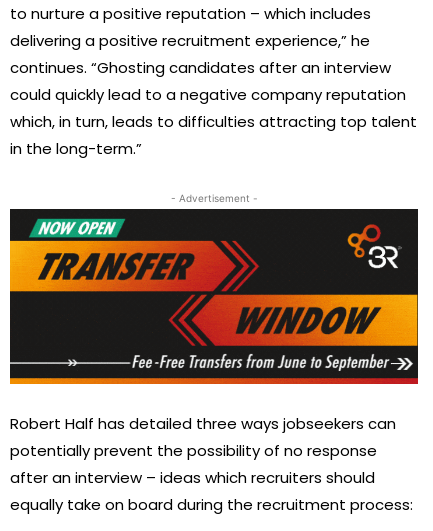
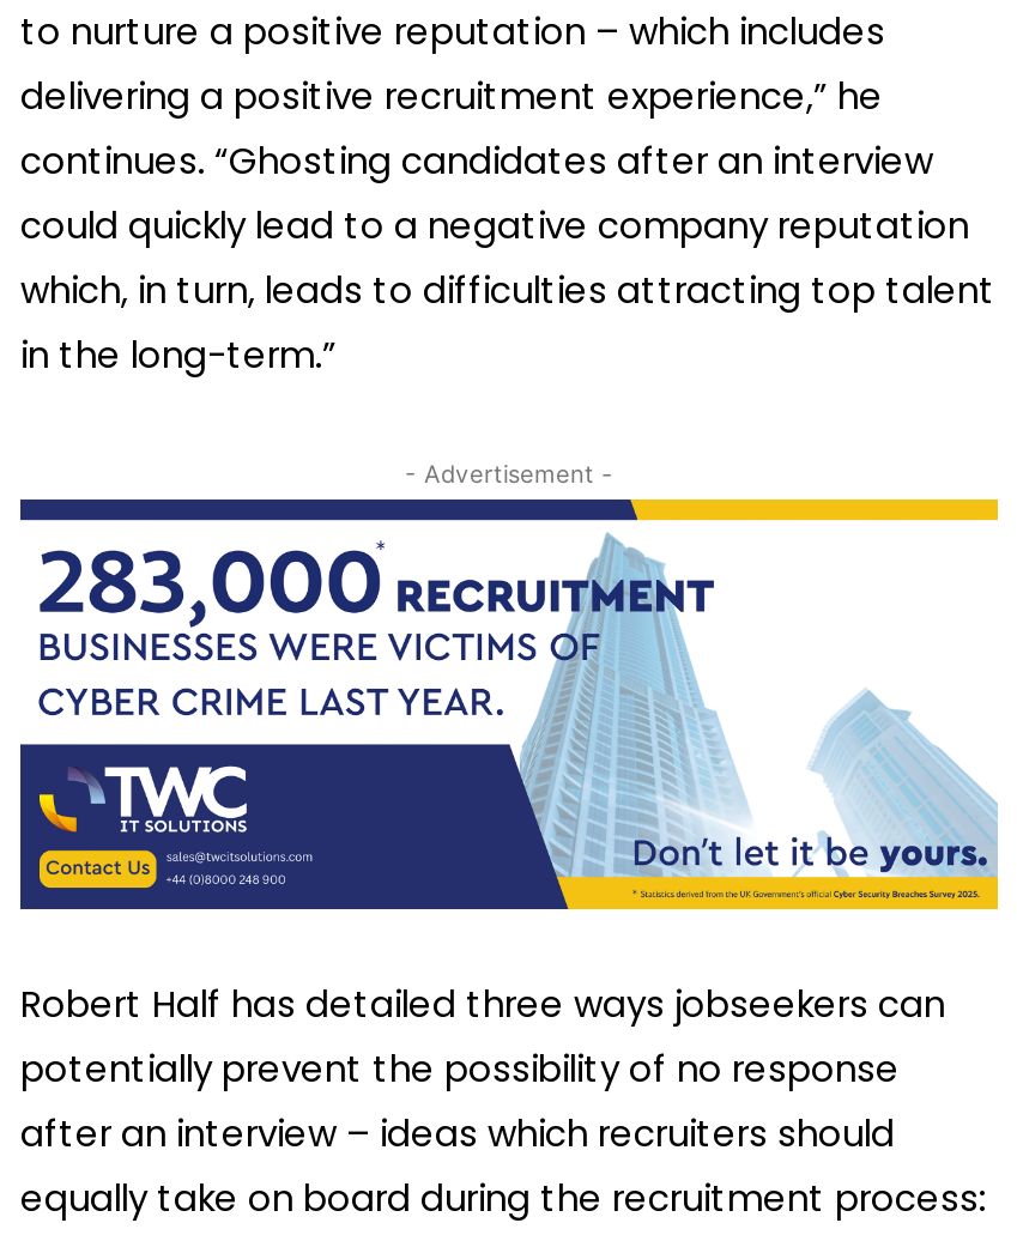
- [image]
+ [image]
